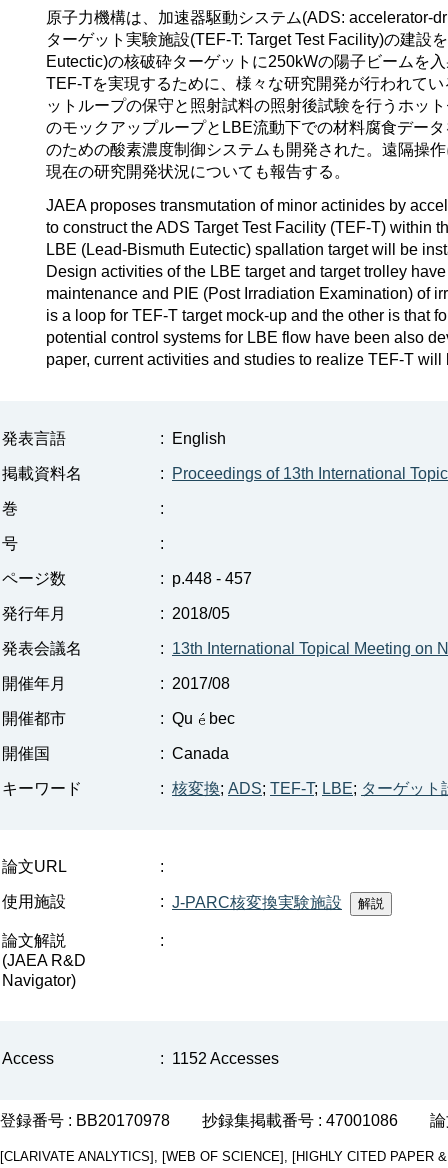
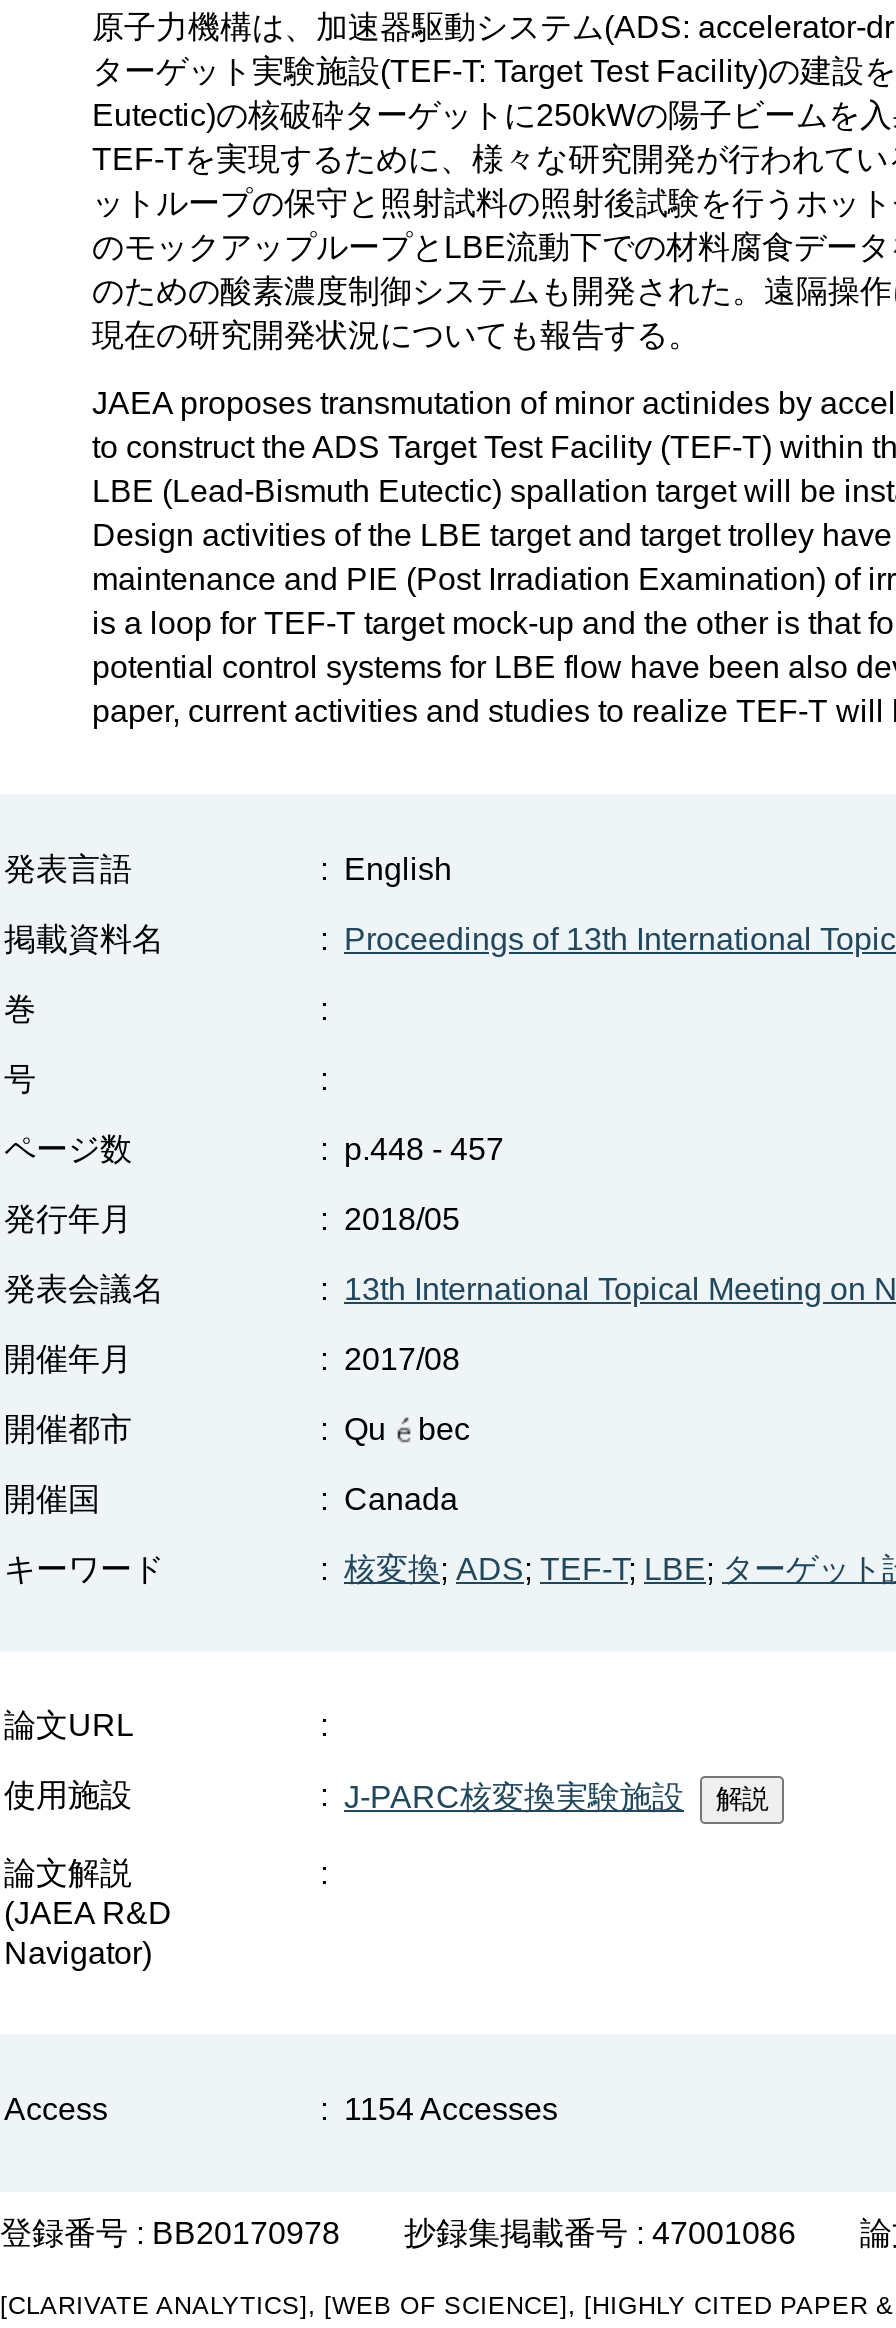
- : 1152 Accesses
+ : 1154 Accesses
